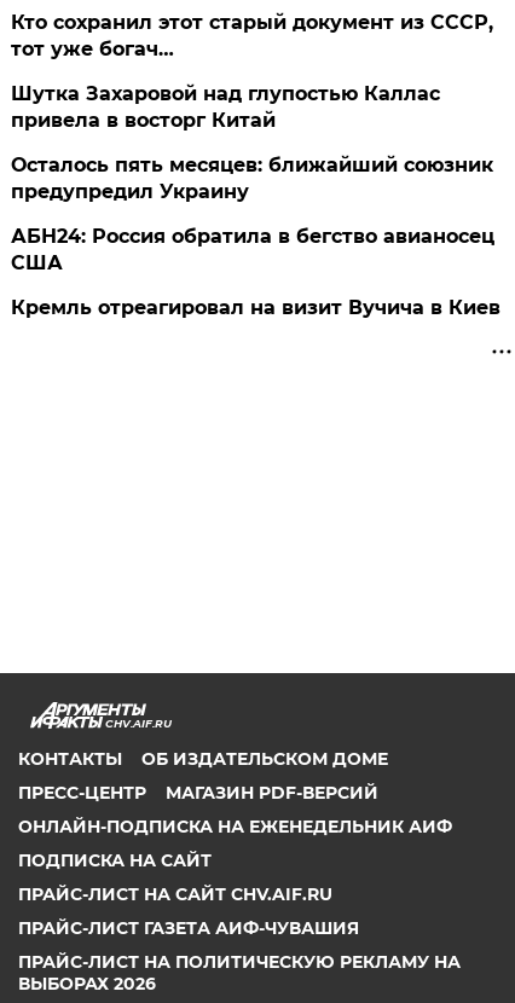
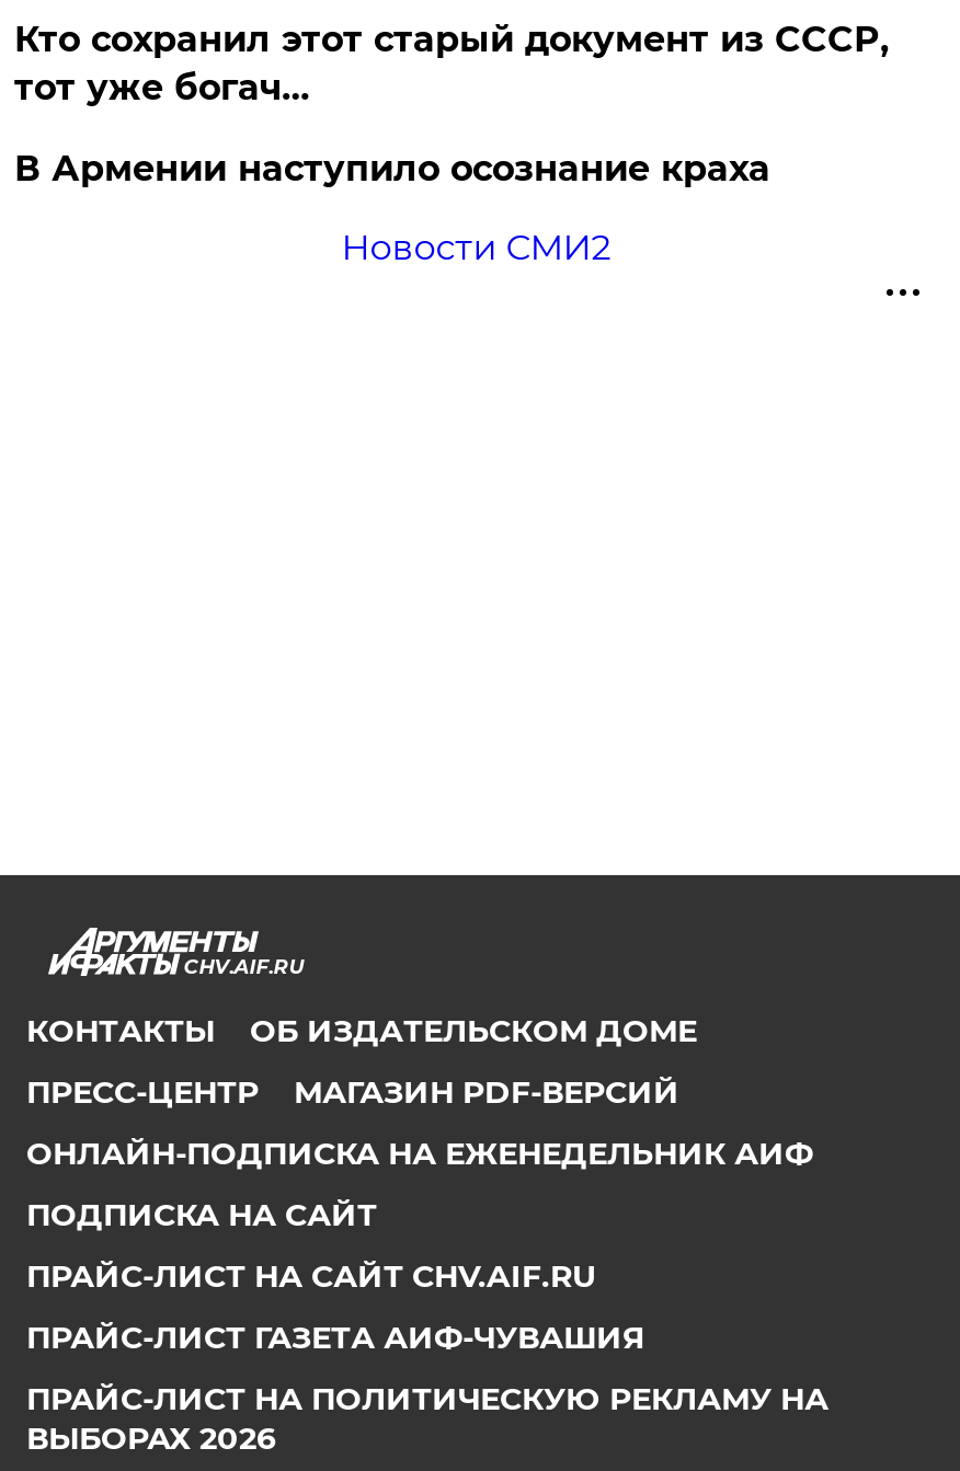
- Шутка Захаровой над глупостью Каллас
- привела в восторг Китай
- Осталось пять месяцев: ближайший союзник
- предупредил Украину
- АБН24: Россия обратила в бегство авианосец
- США
- Кремль отреагировал на визит Вучича в Киев
+ В Армении наступило осознание краха
+ Новости СМИ2
